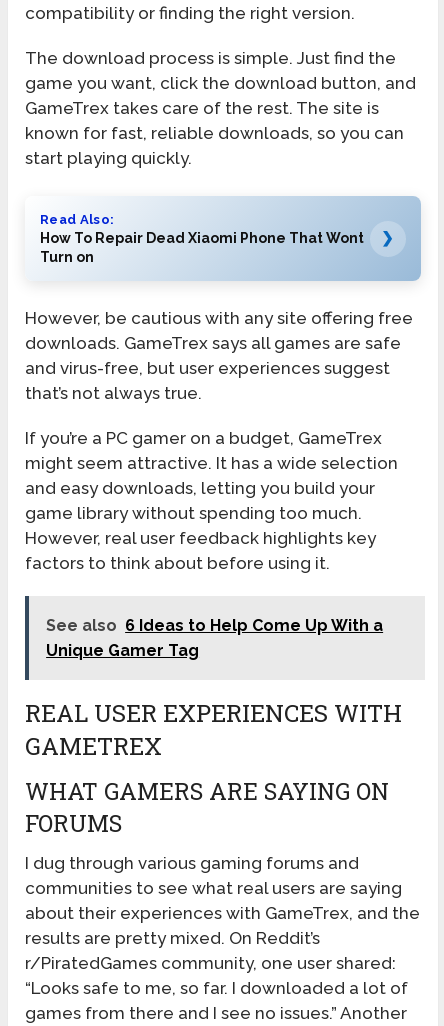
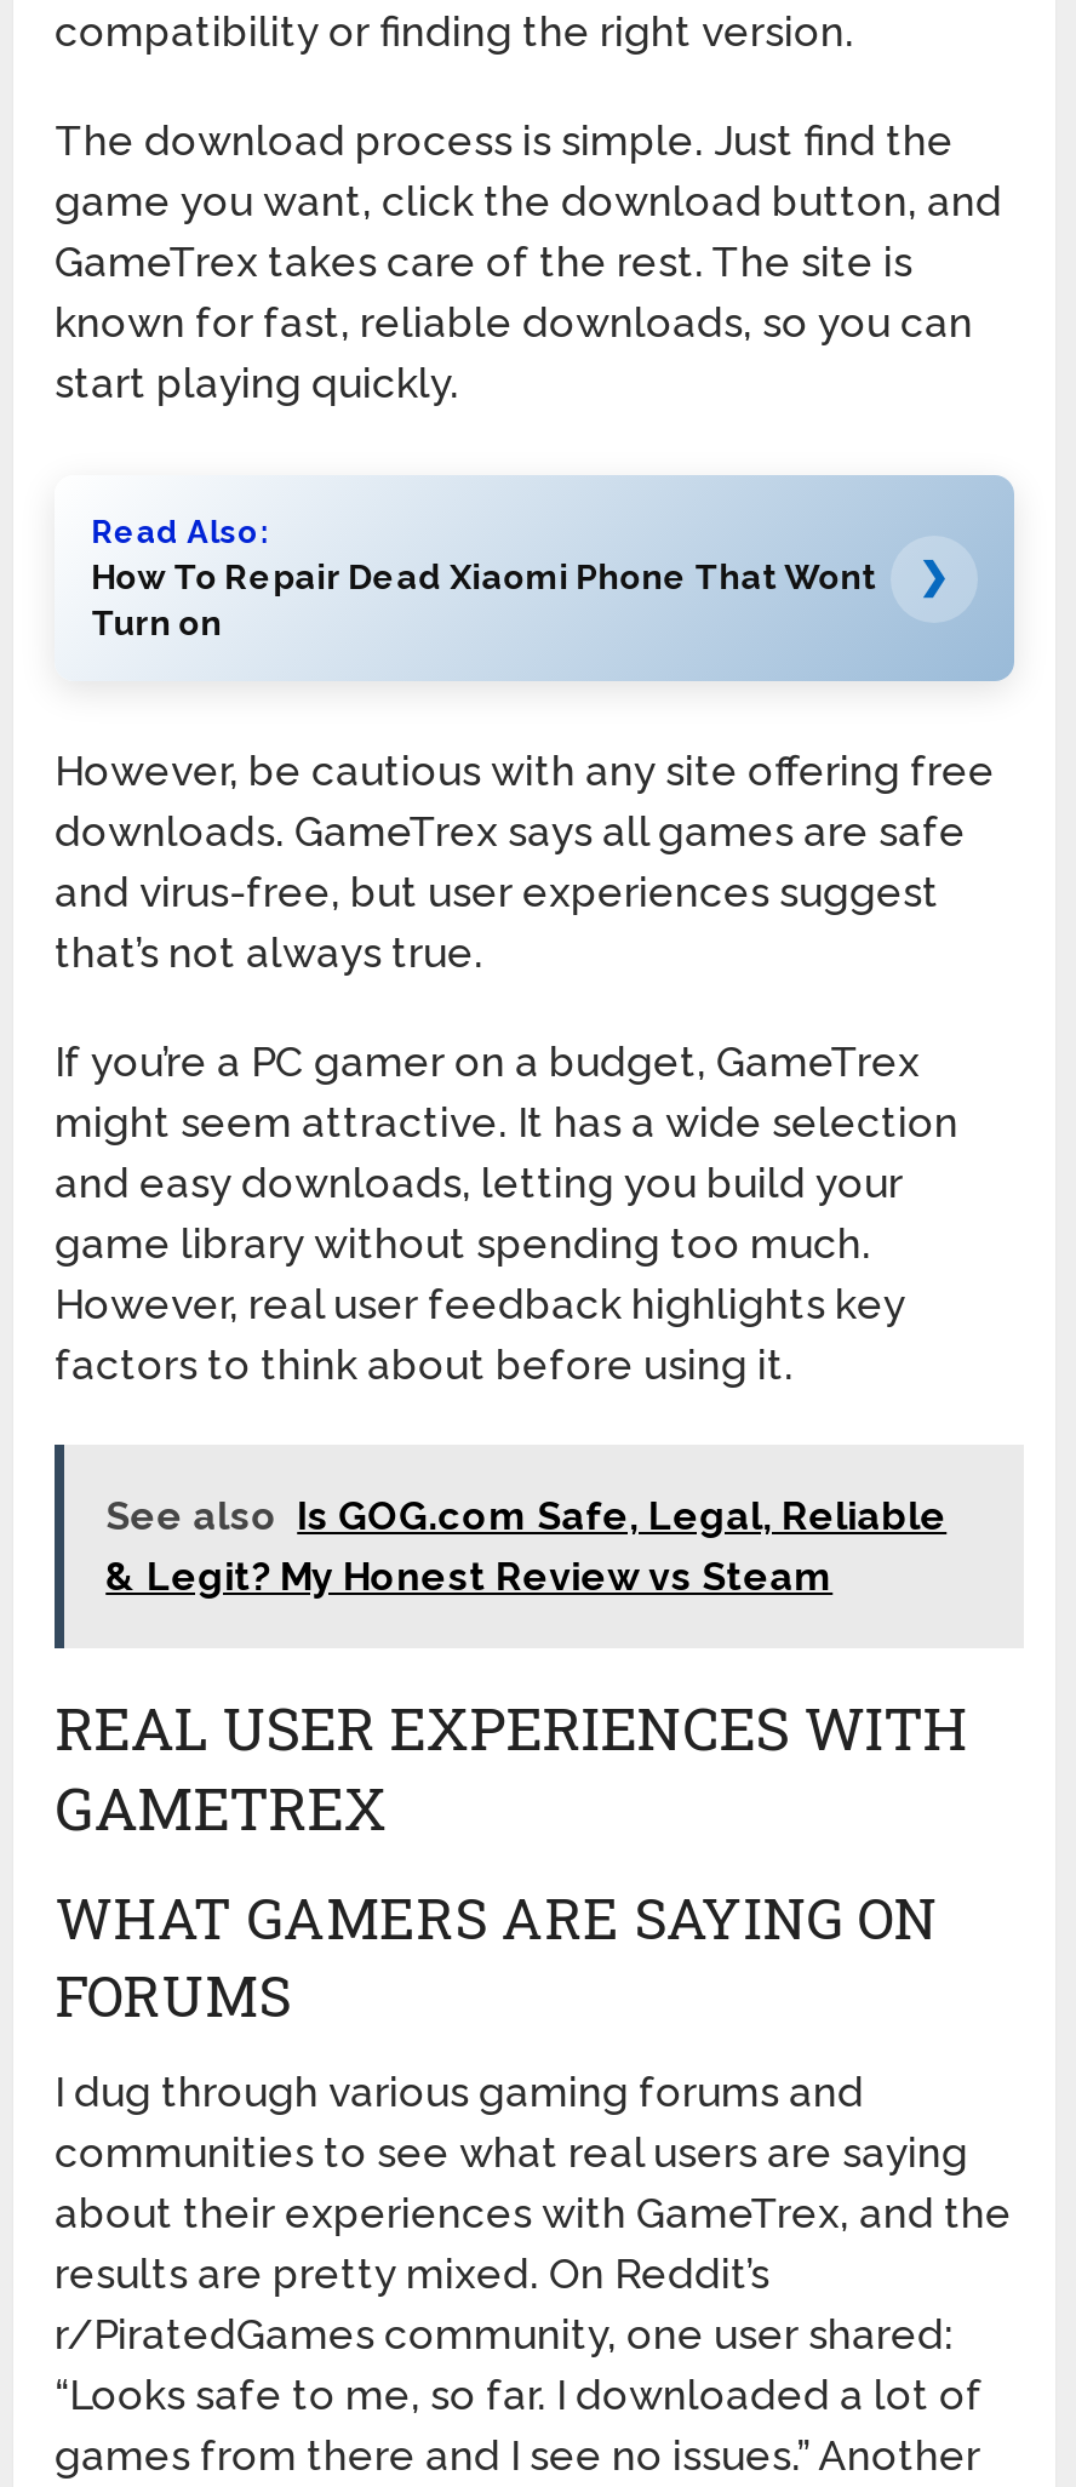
- See also 6 Ideas to Help Come Up With a
- Unique Gamer Tag
+ See also Is GOG.com Safe, Legal, Reliable
+ & Legit? My Honest Review vs Steam
